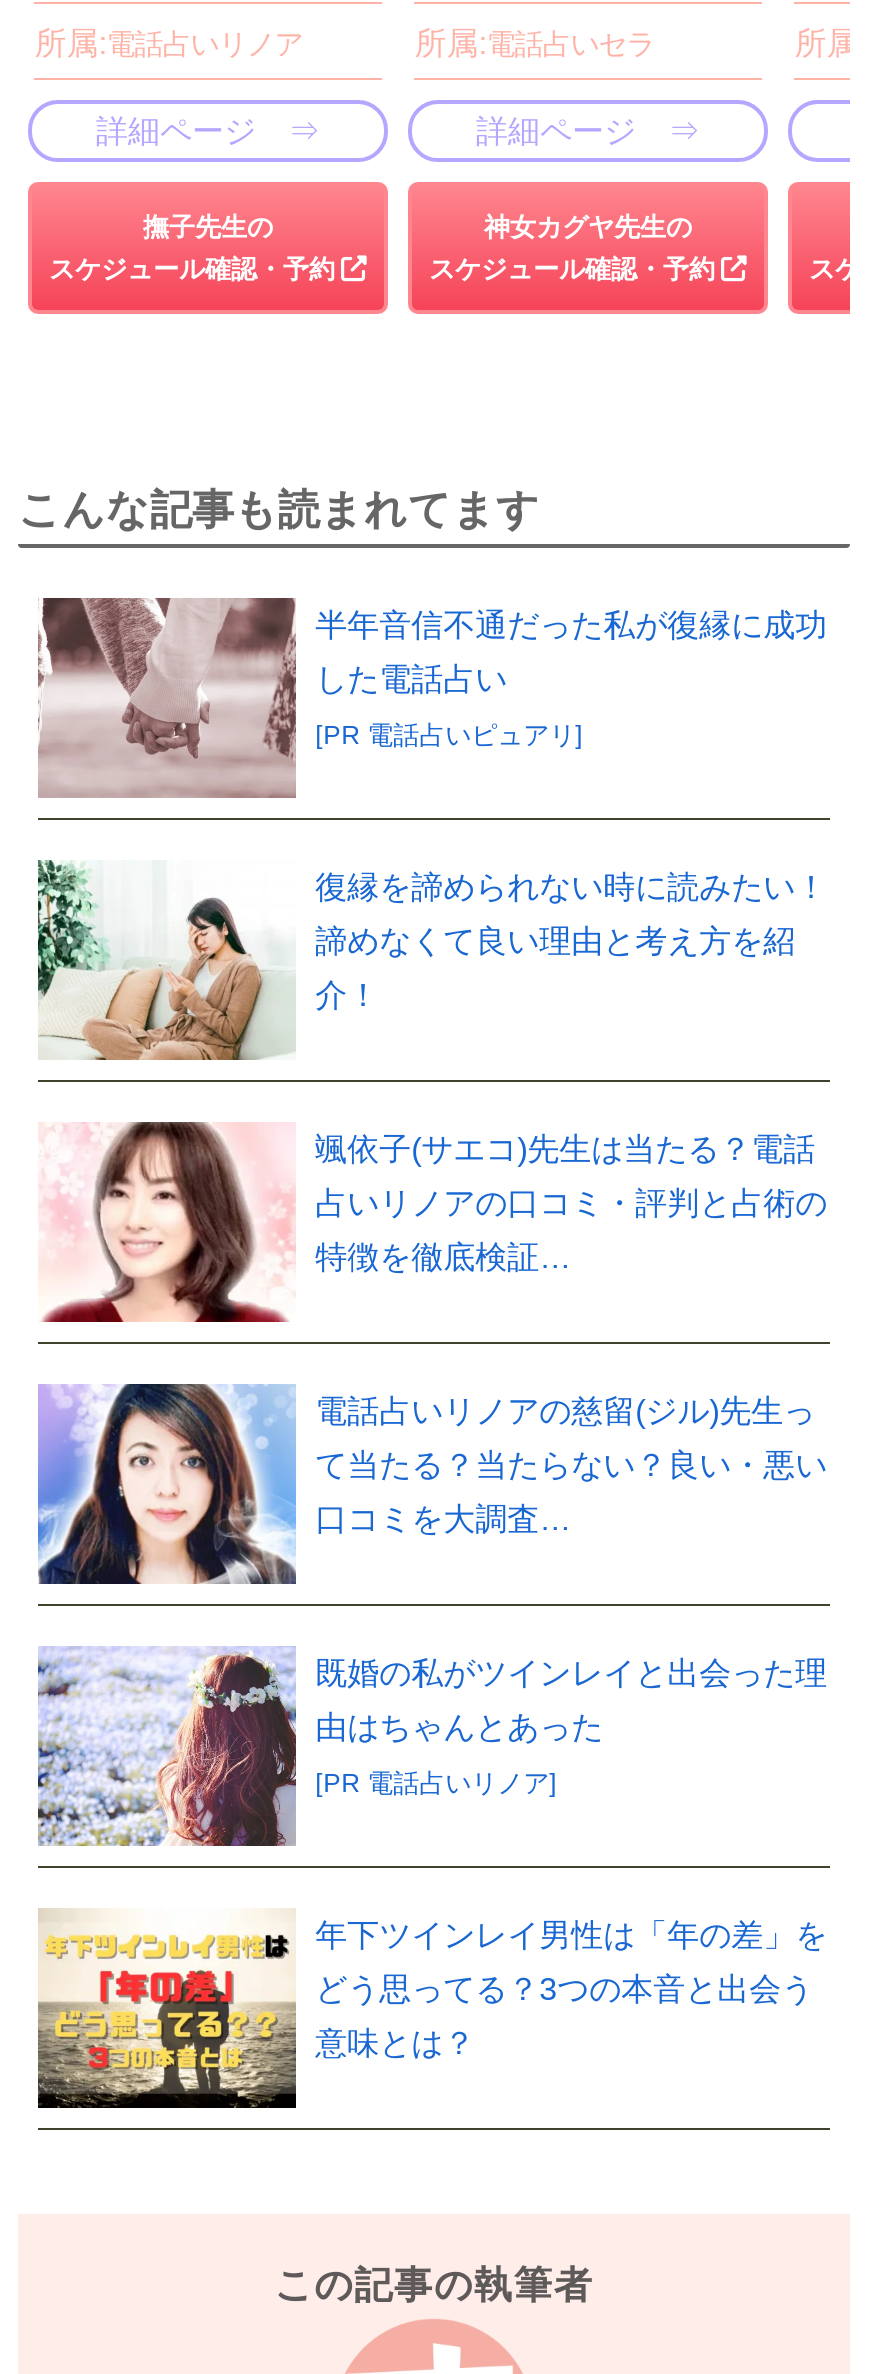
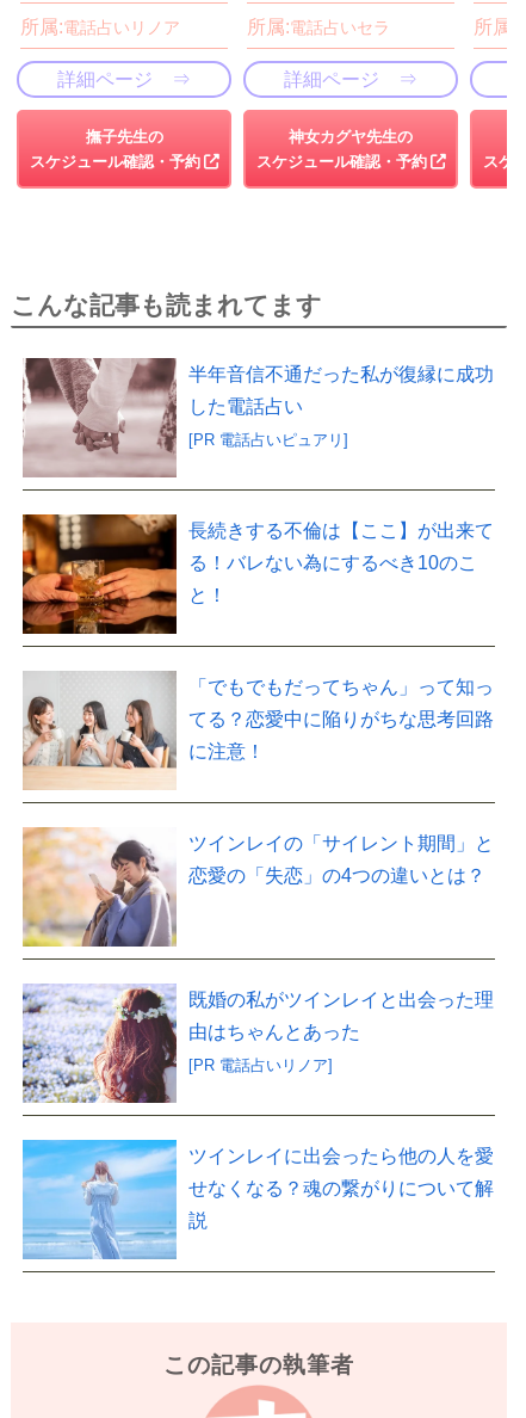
- [image]
- 復縁を諦められない時に読みたい！
- 諦めなくて良い理由と考え方を紹
- 介！
+ [image]
+ 長続きする不倫は【ここ】が出来て
+ る！バレない為にするべき10のこ
+ と！

- [image]
- 颯依子(サエコ)先生は当たる？電話
- 占いリノアの口コミ・評判と占術の
- 特徴を徹底検証…
+ [image]
+ 「でもでもだってちゃん」って知っ
+ てる？恋愛中に陥りがちな思考回路
+ に注意！

- [image]
- 電話占いリノアの慈留(ジル)先生っ
- て当たる？当たらない？良い・悪い
- 口コミを大調査…
+ [image]
+ ツインレイの「サイレント期間」と
+ 恋愛の「失恋」の4つの違いとは？

- [image]
- 年下ツインレイ男性は「年の差」を
+ [image]
+ ツインレイに出会ったら他の人を愛

- どう思ってる？3つの本音と出会う
+ せなくなる？魂の繋がりについて解

- 意味とは？
+ 説
